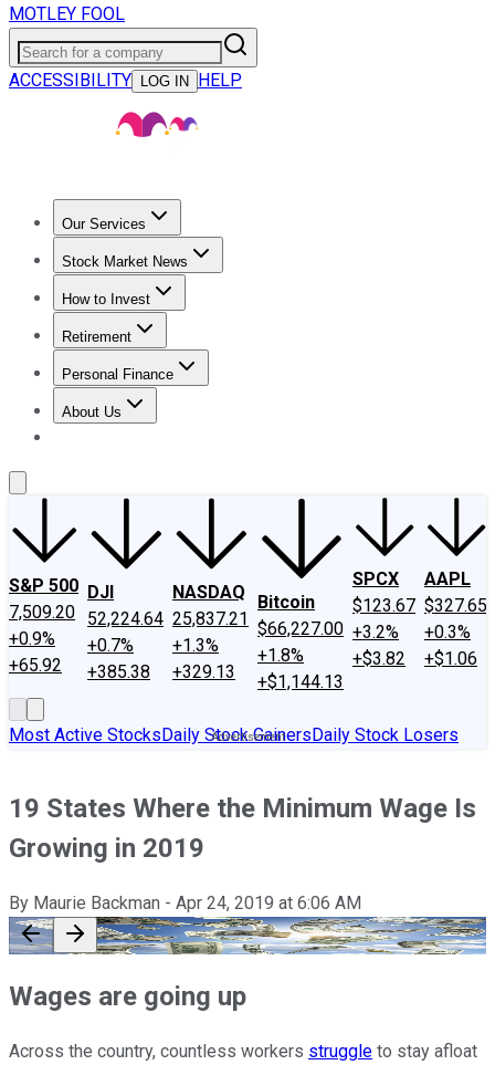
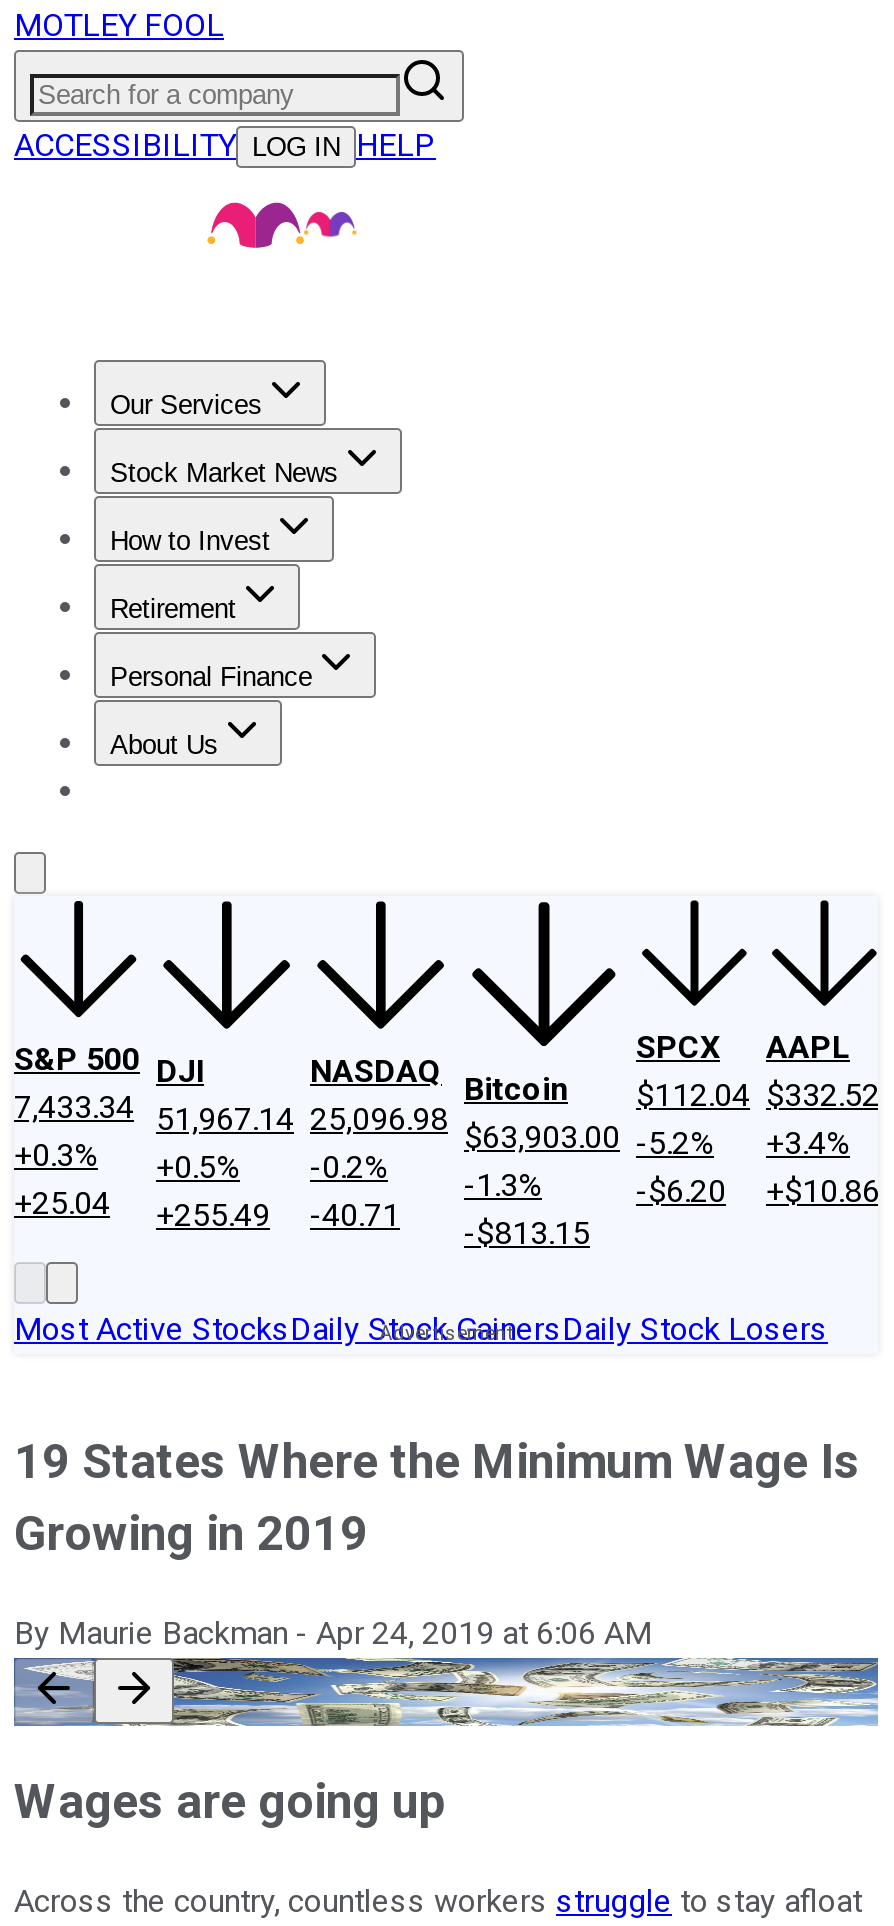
- $123.67
+ $112.04

- $327.65
+ $332.52

- 7,509.20
+ 7,433.34

- 52,224.64
+ 51,967.14

- 25,837.21
+ 25,096.98

- $66,227.00
+ $63,903.00

- +3.2%
+ -5.2%

- +0.3%
+ +3.4%

- +0.9%
+ +0.3%

- +0.7%
+ +0.5%

- +1.3%
+ -0.2%

- +1.8%
+ -1.3%

- +$3.82
+ -$6.20

- +$1.06
+ +$10.86

- +65.92
+ +25.04

- +385.38
+ +255.49

- +329.13
+ -40.71

- +$1,144.13
+ -$813.15
